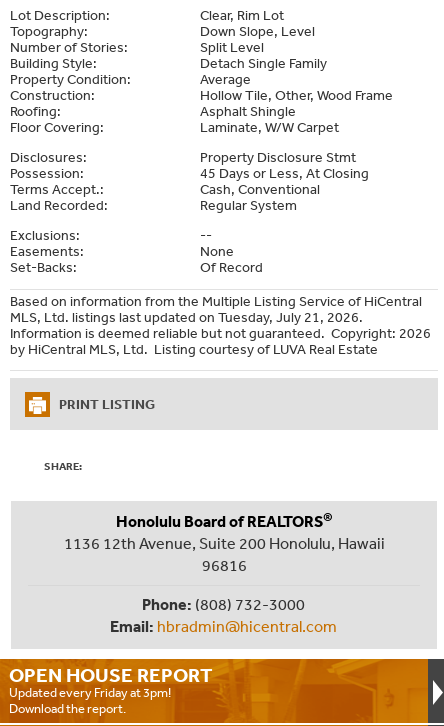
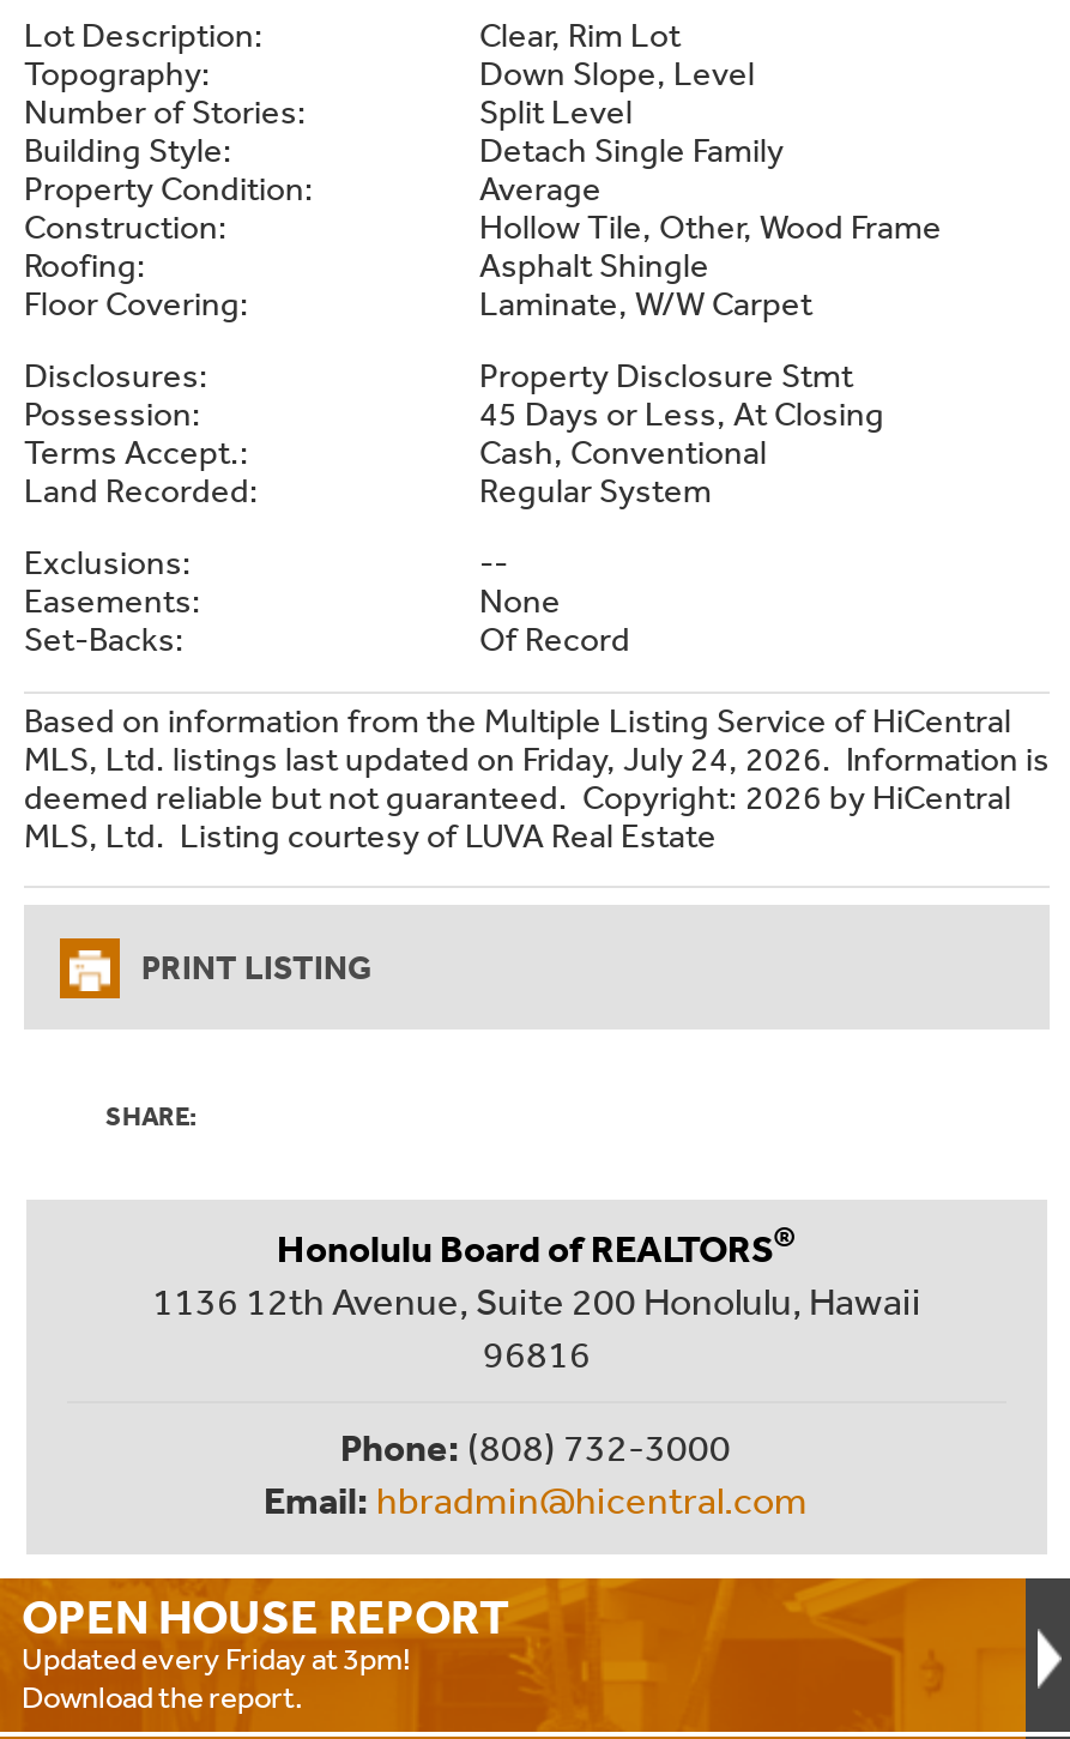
- MLS, Ltd. listings last updated on Tuesday, July 21, 2026.
- Information is deemed reliable but not guaranteed. Copyright: 2026
- by HiCentral MLS, Ltd. Listing courtesy of LUVA Real Estate
+ MLS, Ltd. listings last updated on Friday, July 24, 2026. Information is
+ deemed reliable but not guaranteed. Copyright: 2026 by HiCentral
+ MLS, Ltd. Listing courtesy of LUVA Real Estate
